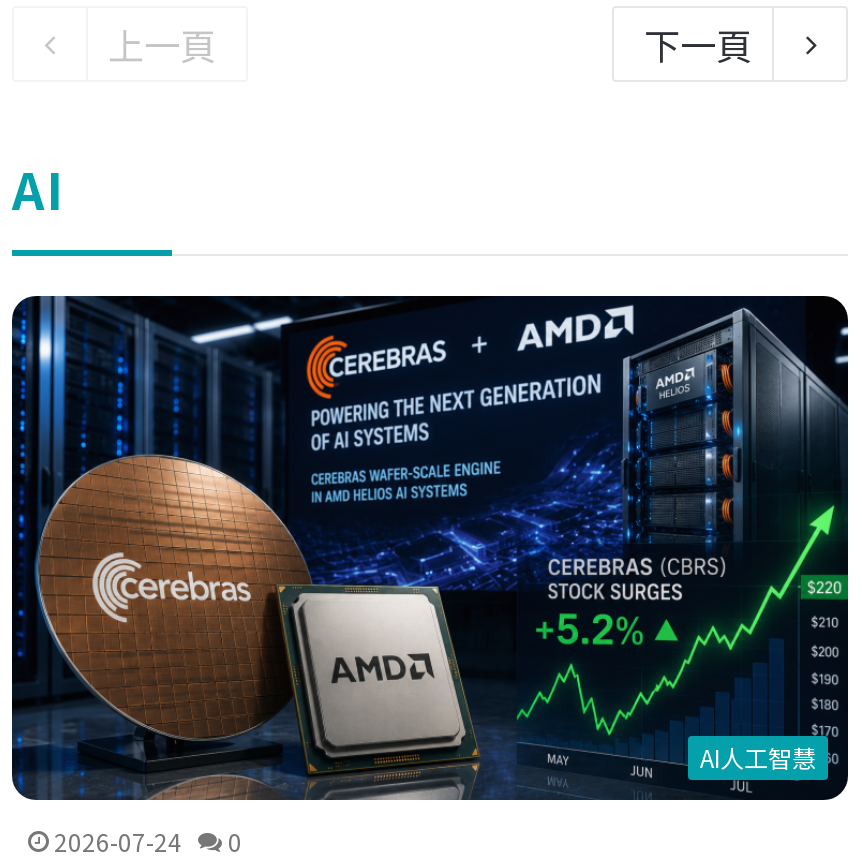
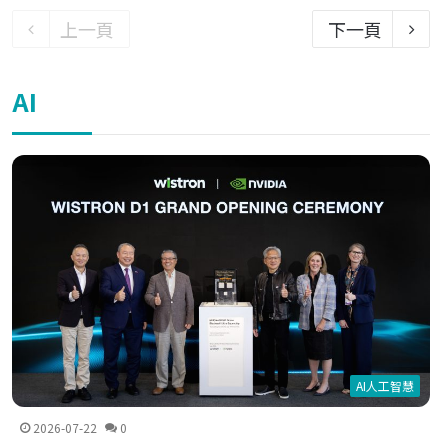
- [image]
- 2026-07-24 0
+ [image]
+ 2026-07-22 0
